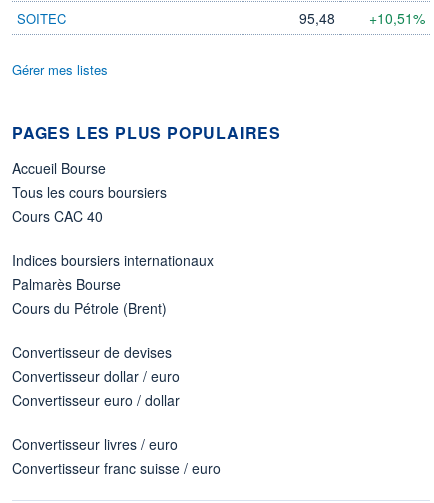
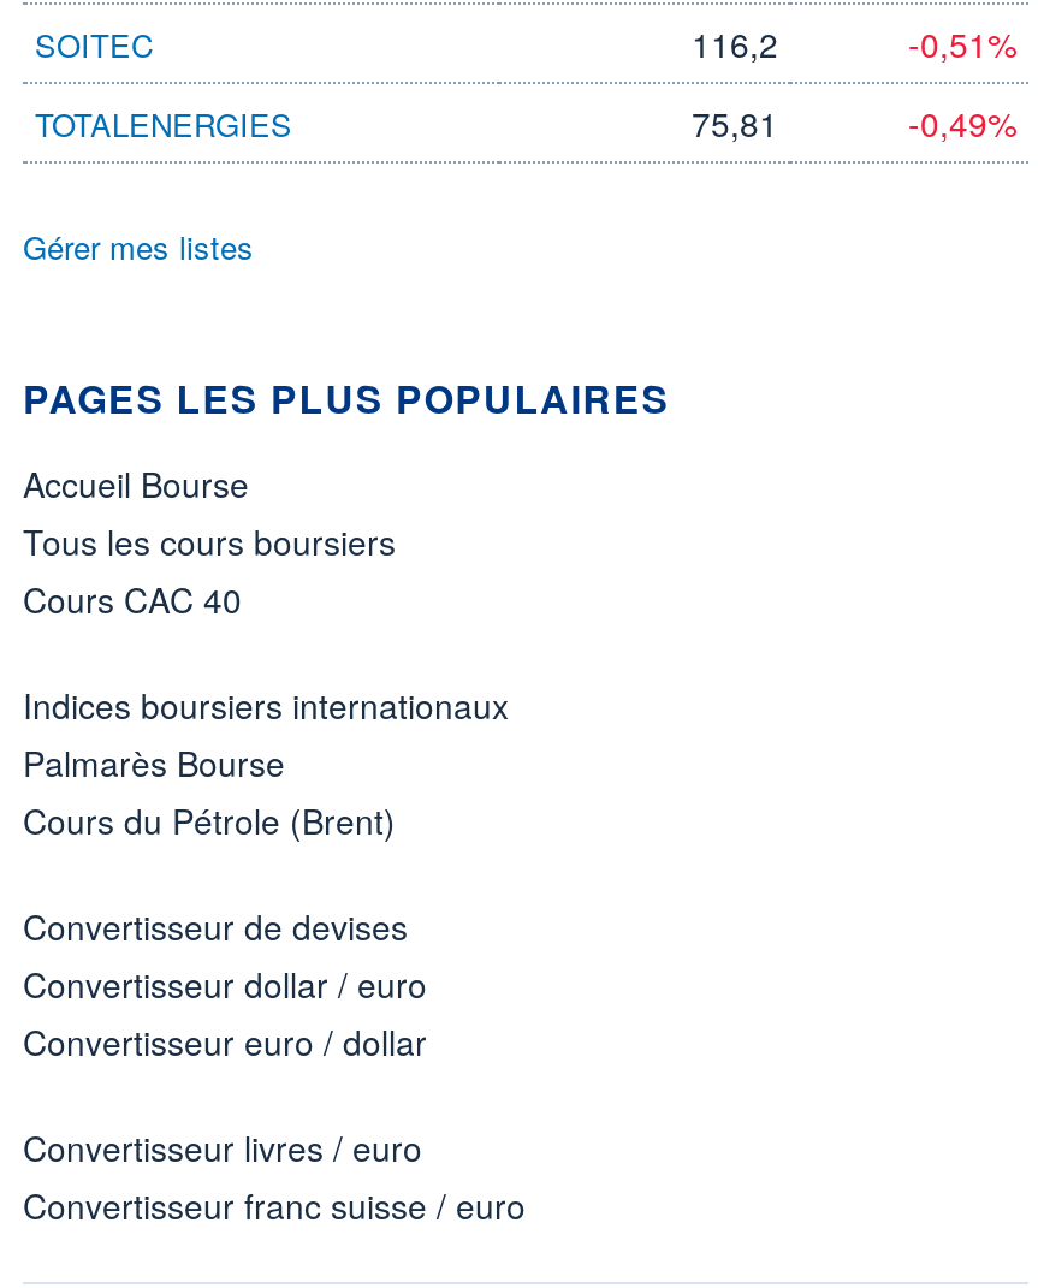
- 95,48
- +10,51%
+ 116,2
+ -0,51%
+ TOTALENERGIES
+ 75,81
+ -0,49%
